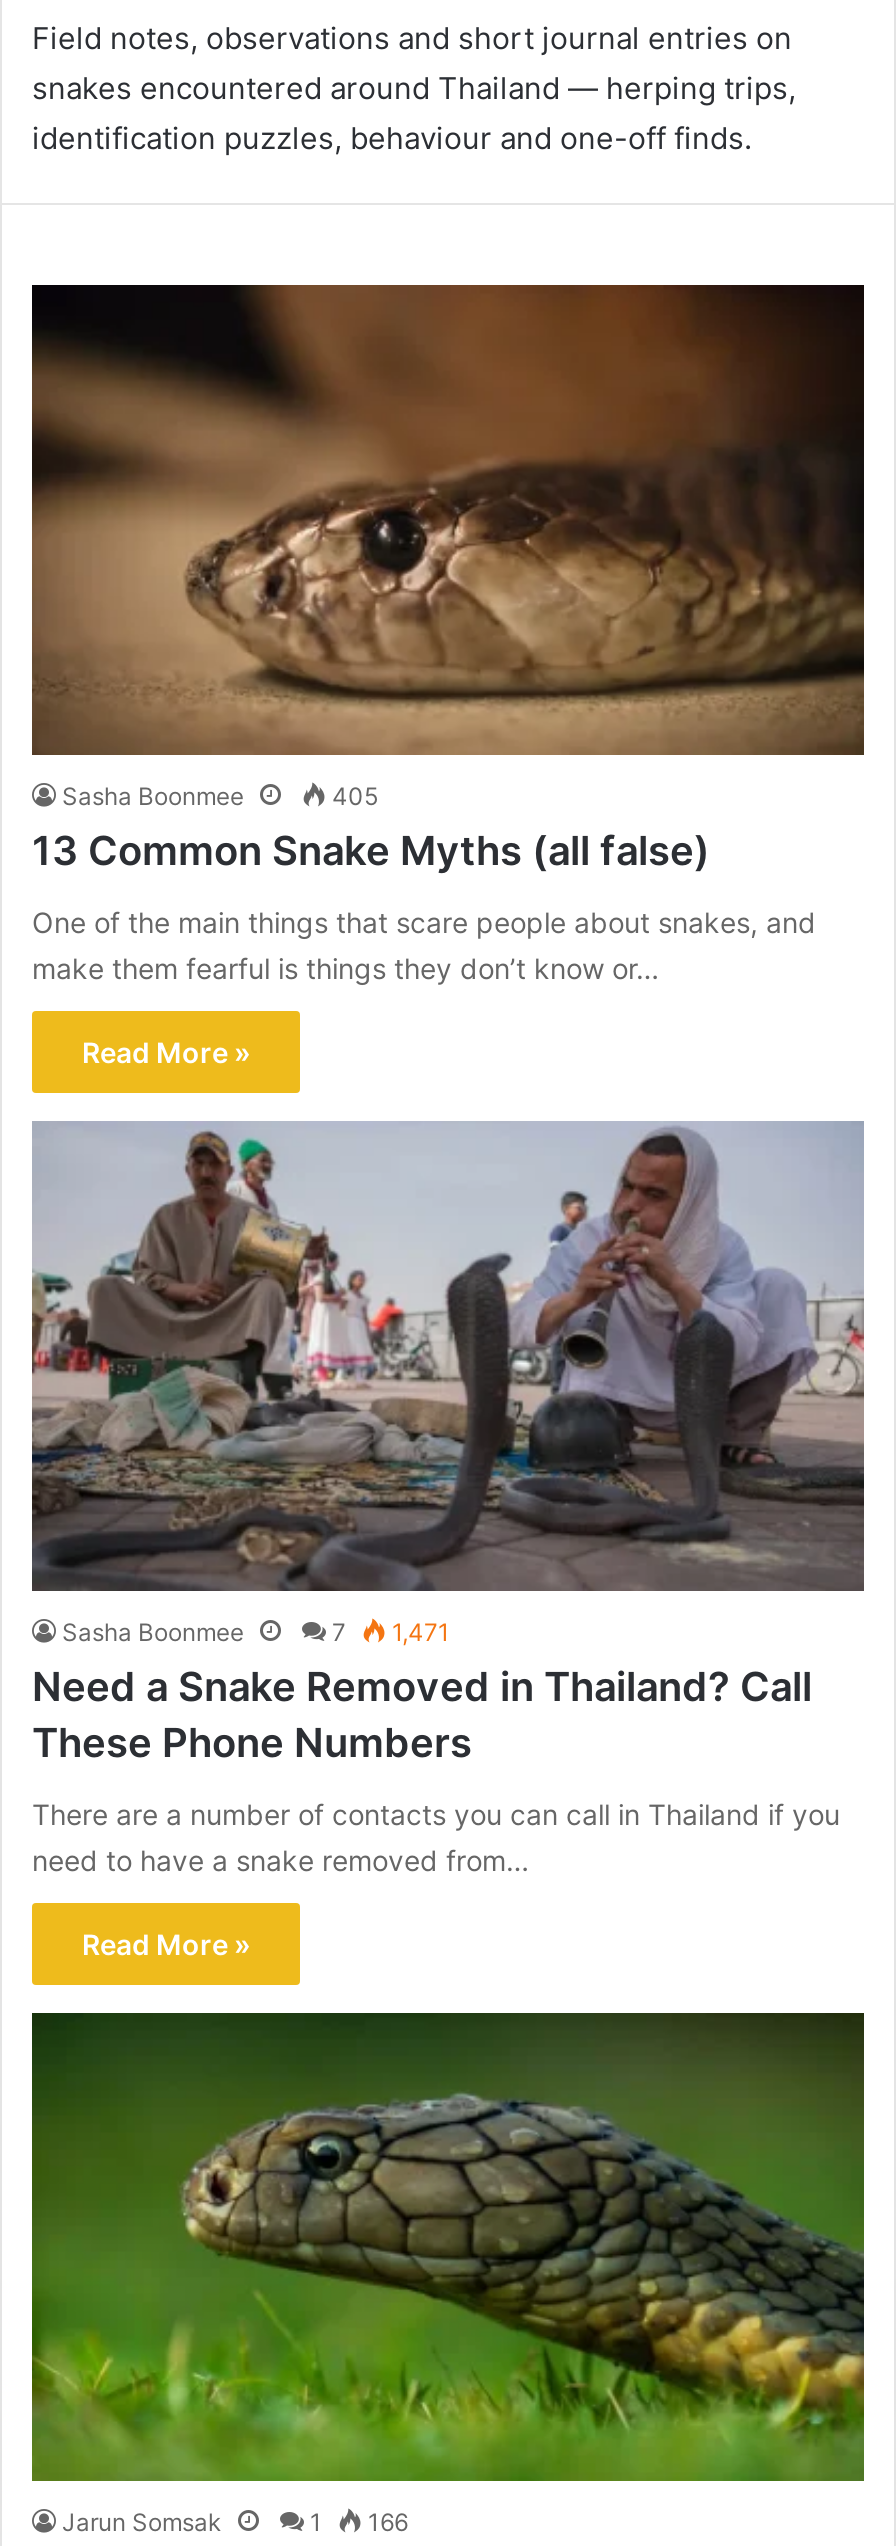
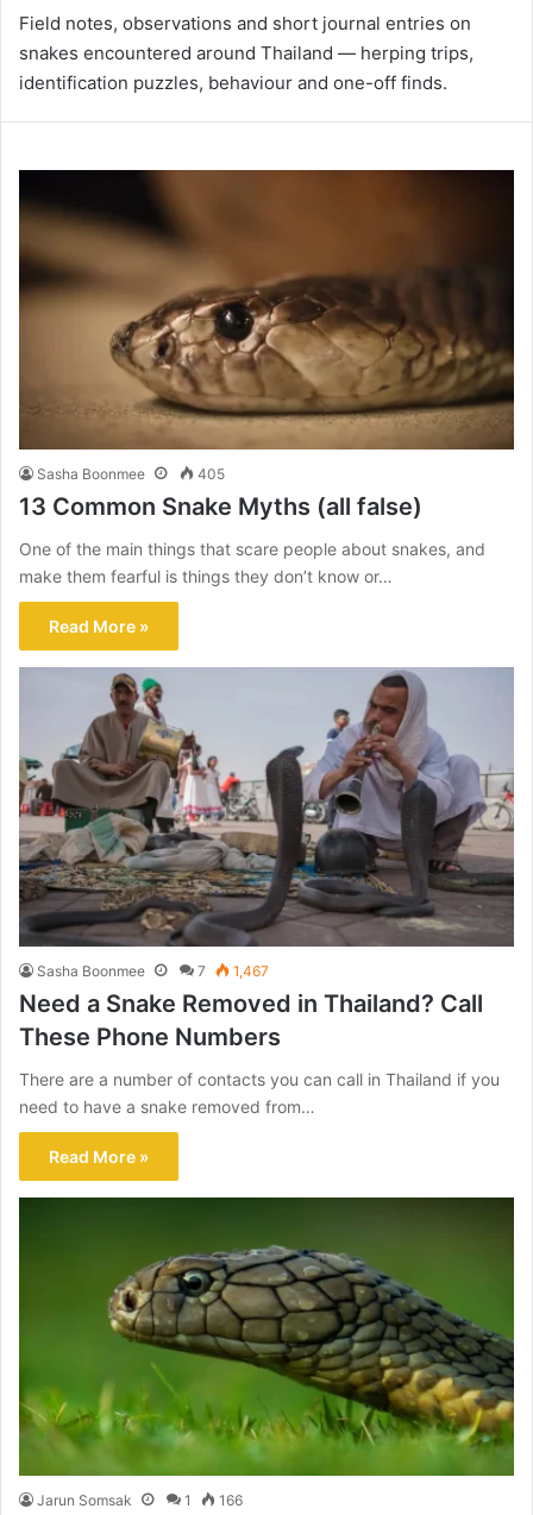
- 7 1,471
+ 7 1,467
